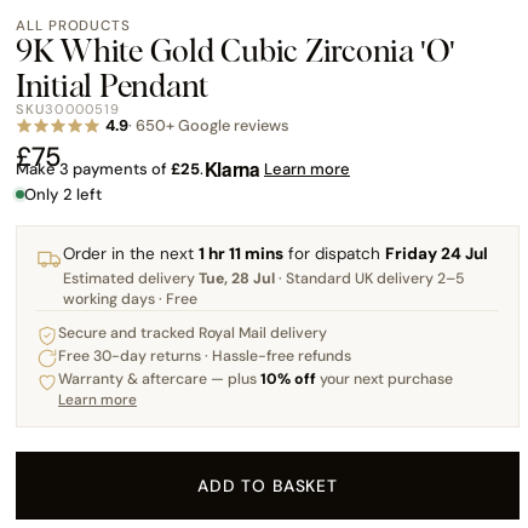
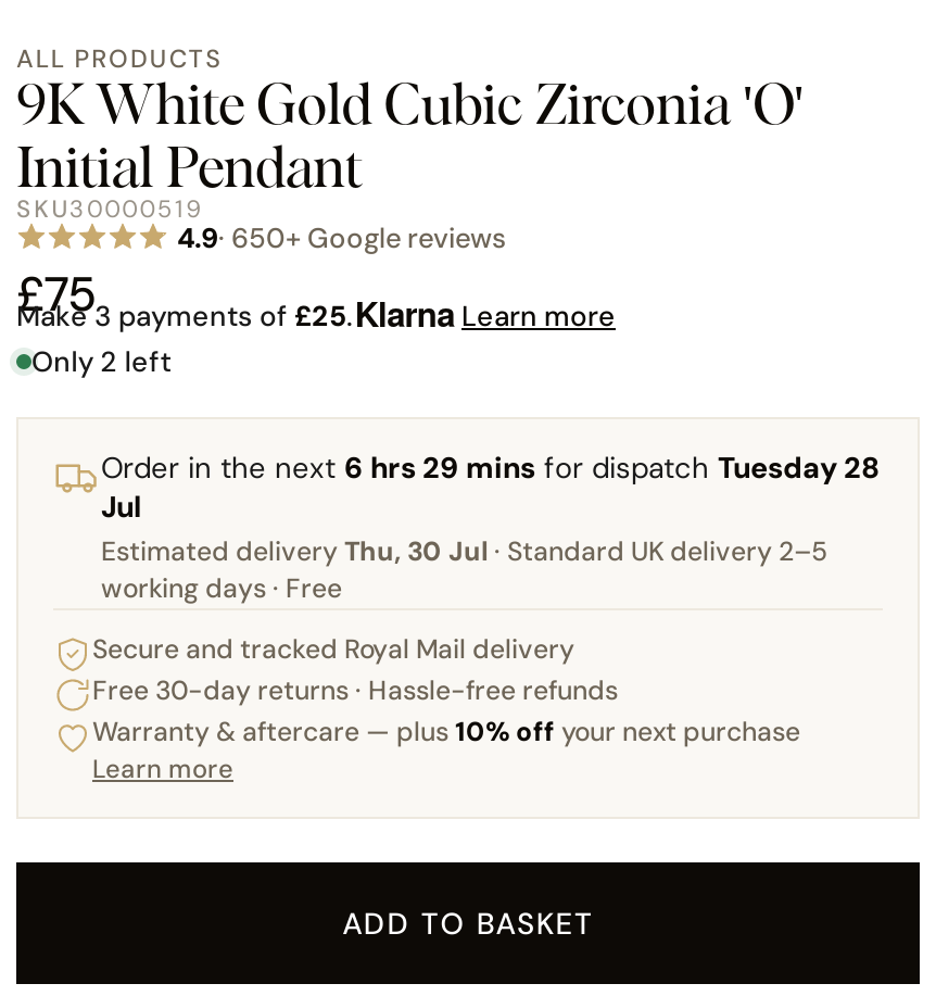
- Order in the next 1 hr 11 mins for dispatch Friday 24 Jul
- Estimated delivery Tue, 28 Jul · Standard UK delivery 2–5
+ Order in the next 6 hrs 29 mins for dispatch Tuesday 28
+ Jul
+ Estimated delivery Thu, 30 Jul · Standard UK delivery 2–5
